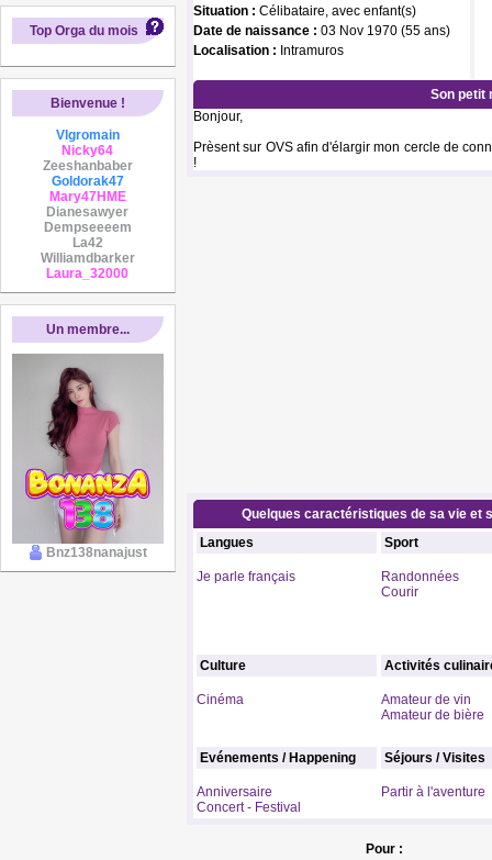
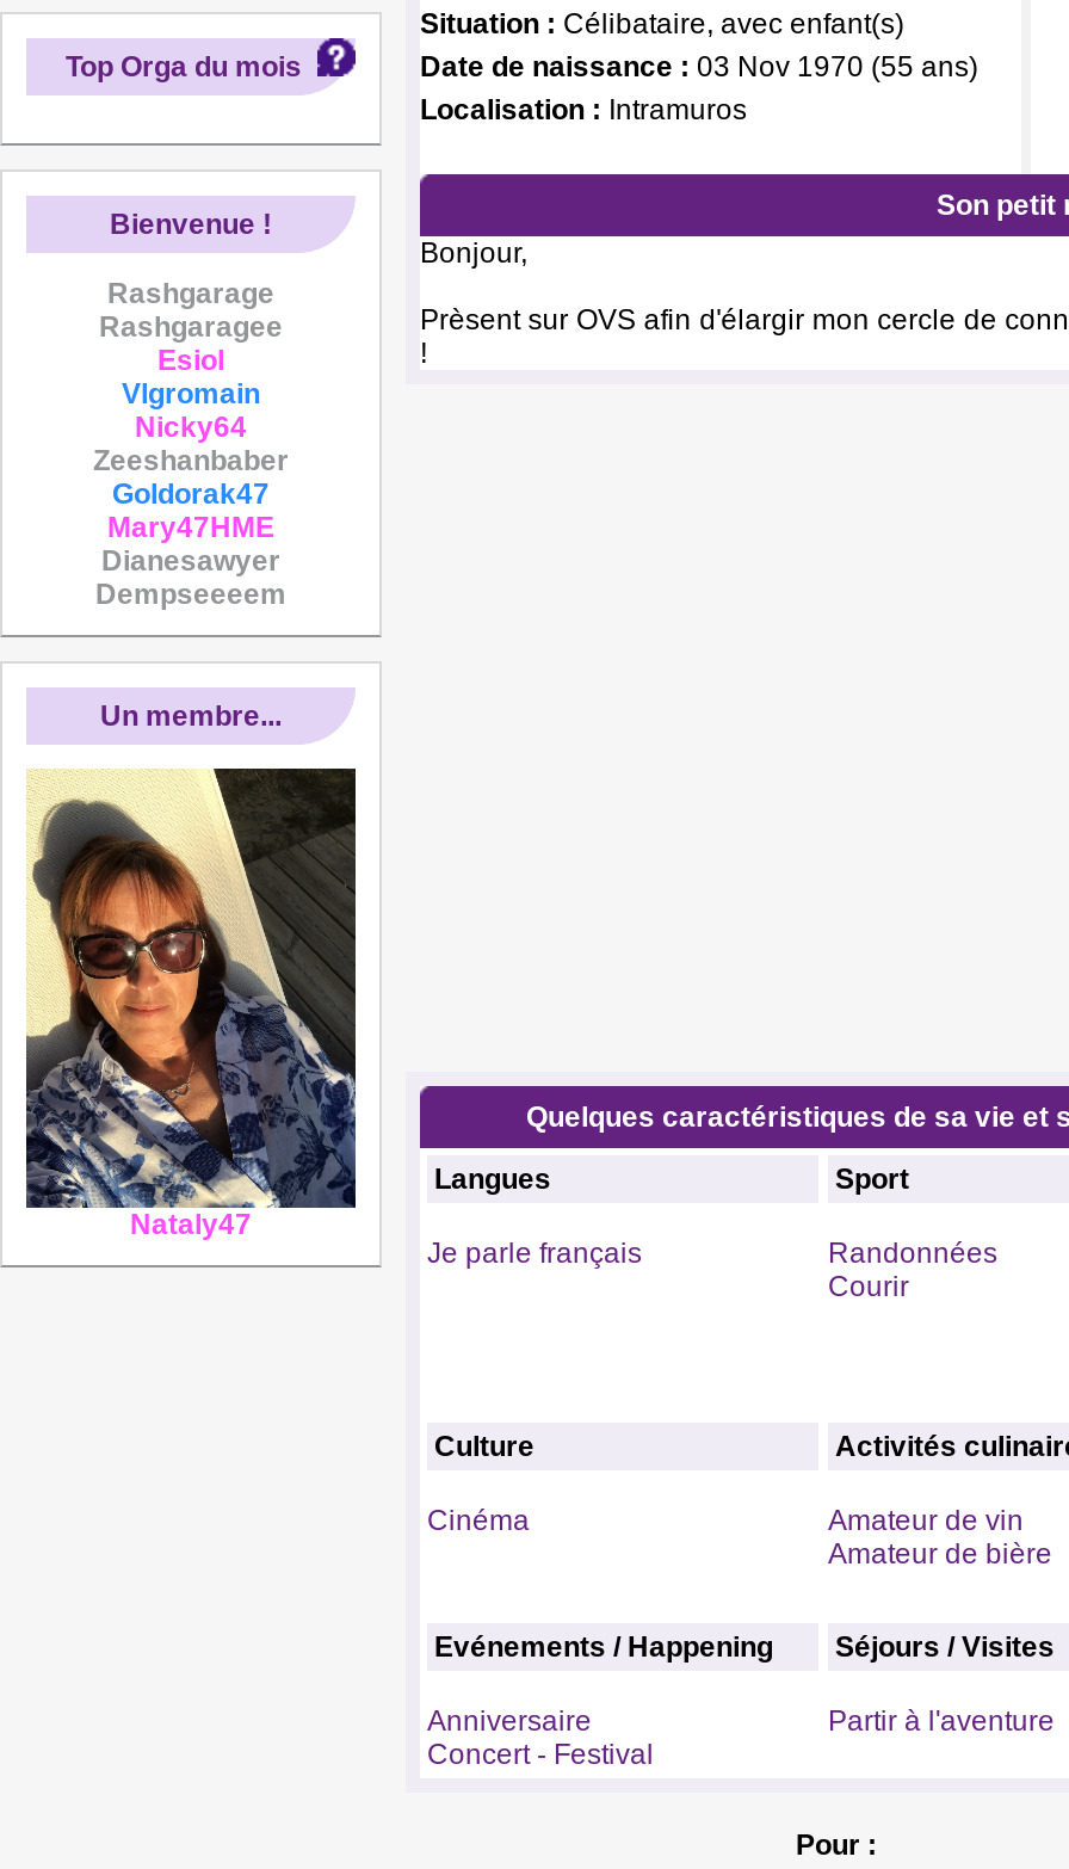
moved down: Vlgromain | Nicky64 | Zeeshanbaber | Goldorak47 | Mary47HME | Dianesawyer | Dempseeeem

+ Rashgarage
+ Rashgaragee
+ Esiol

- La42
- Williamdbarker
- Laura_32000

- [image]
- Bnz138nanajust
+ [image]
+ Nataly47
